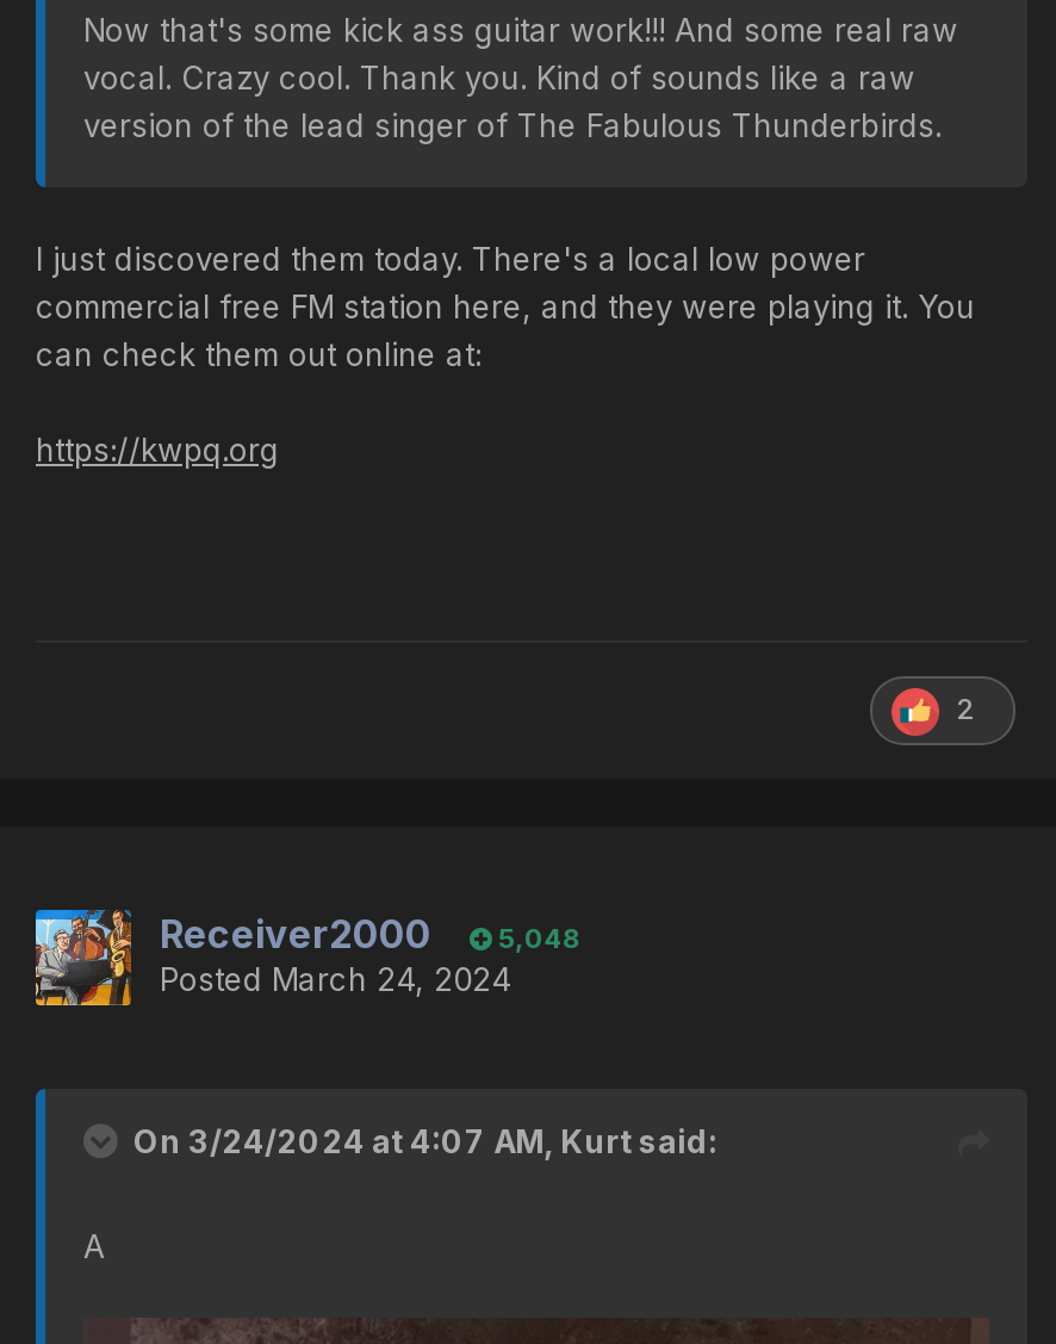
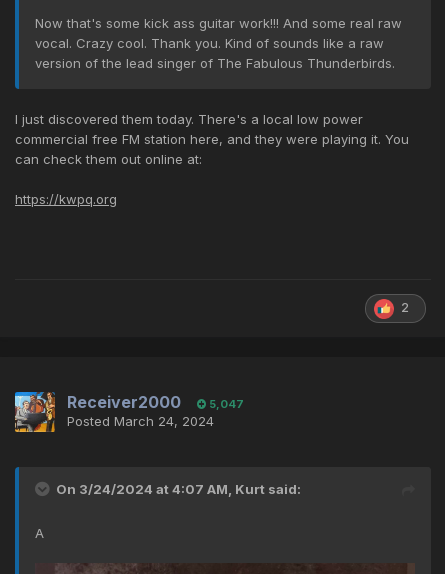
- Receiver2000 5,048
+ Receiver2000 5,047
